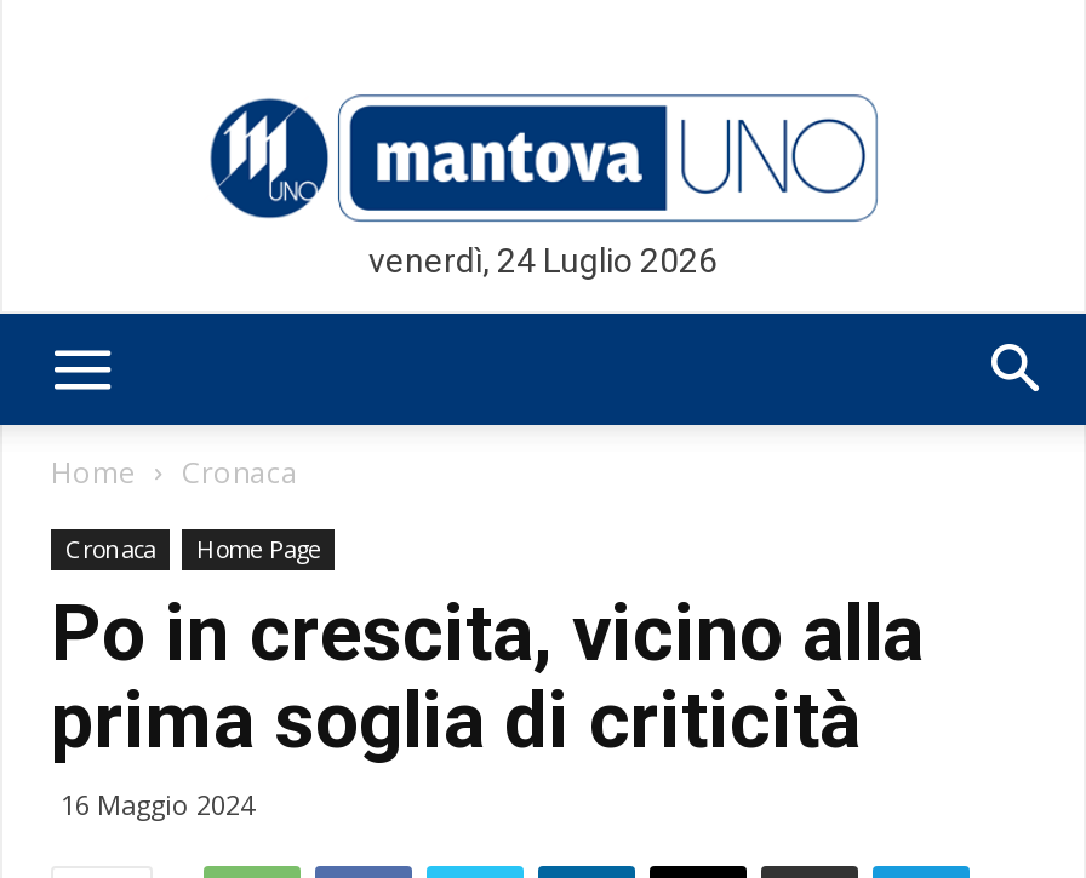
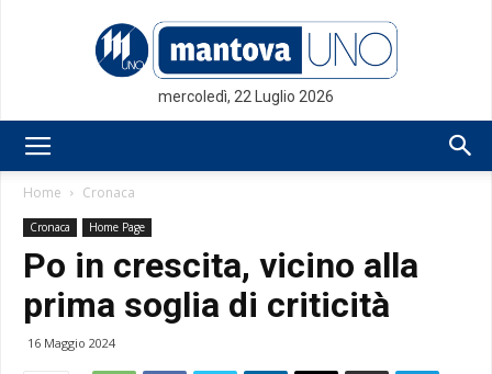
- venerdì, 24 Luglio 2026
+ mercoledì, 22 Luglio 2026
